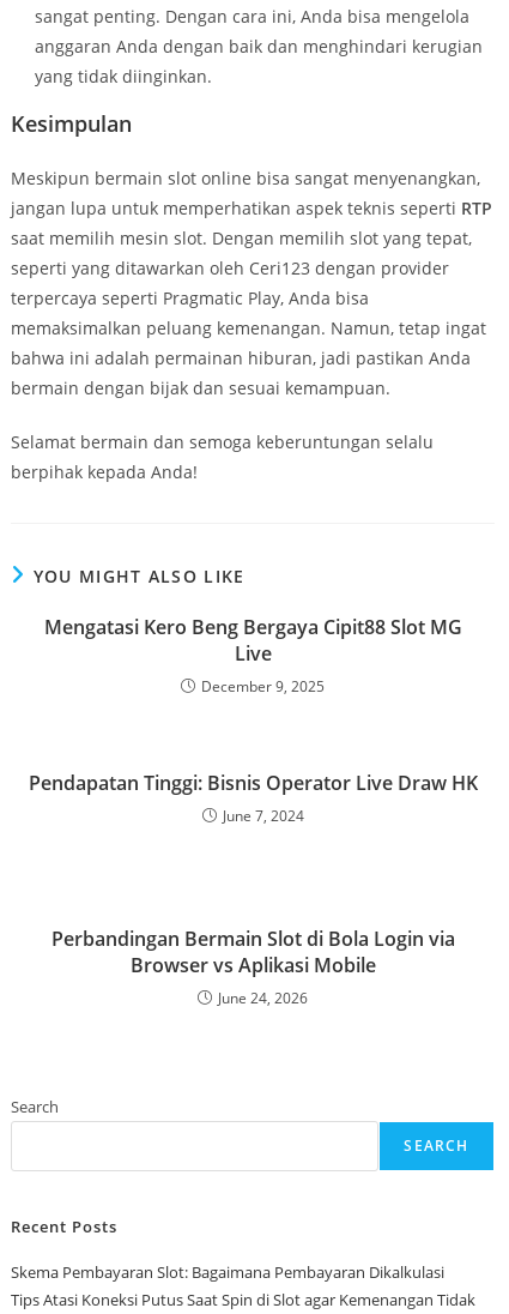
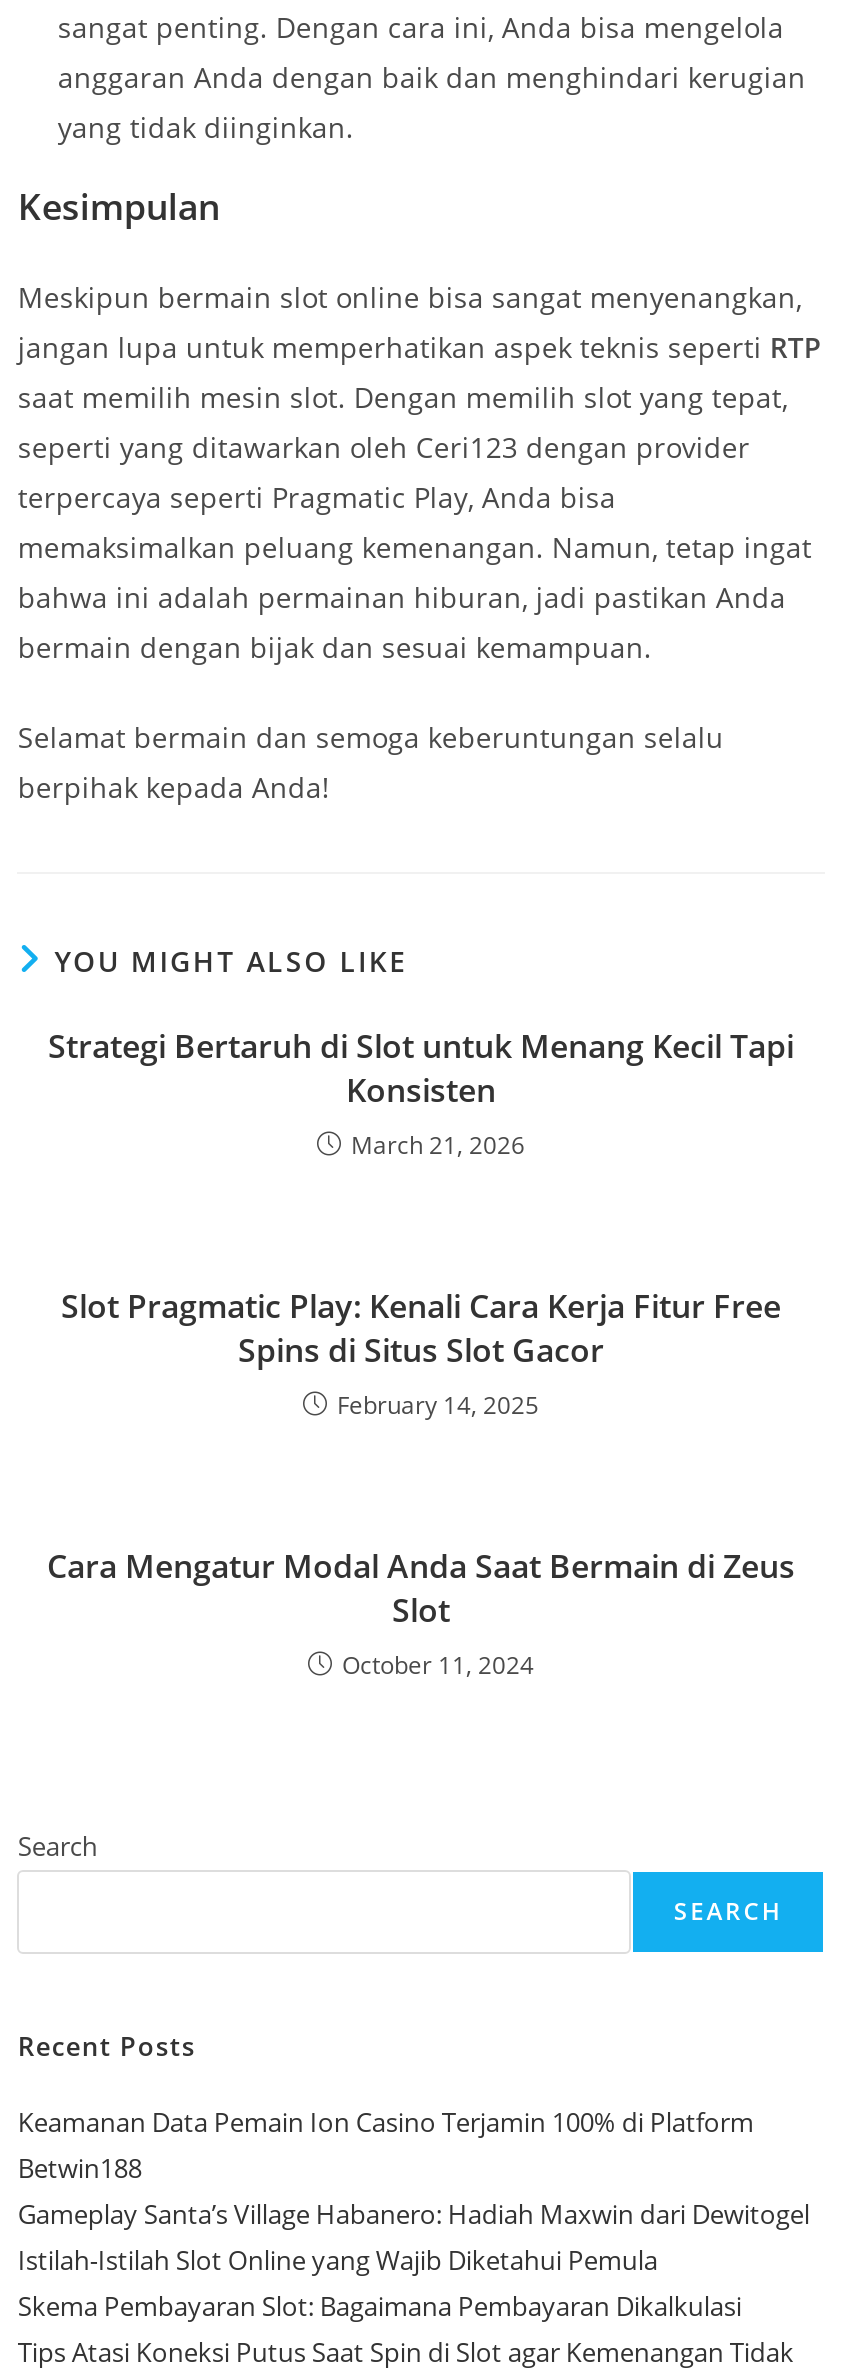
- Mengatasi Kero Beng Bergaya Cipit88 Slot MG
- Live
- December 9, 2025
+ Strategi Bertaruh di Slot untuk Menang Kecil Tapi
+ Konsisten
+ March 21, 2026

- Pendapatan Tinggi: Bisnis Operator Live Draw HK
- June 7, 2024
+ Slot Pragmatic Play: Kenali Cara Kerja Fitur Free
+ Spins di Situs Slot Gacor
+ February 14, 2025

- Perbandingan Bermain Slot di Bola Login via
- Browser vs Aplikasi Mobile
- June 24, 2026
+ Cara Mengatur Modal Anda Saat Bermain di Zeus
+ Slot
+ October 11, 2024

+ Keamanan Data Pemain Ion Casino Terjamin 100% di Platform
+ Betwin188
+ Gameplay Santa’s Village Habanero: Hadiah Maxwin dari Dewitogel
+ Istilah-Istilah Slot Online yang Wajib Diketahui Pemula
